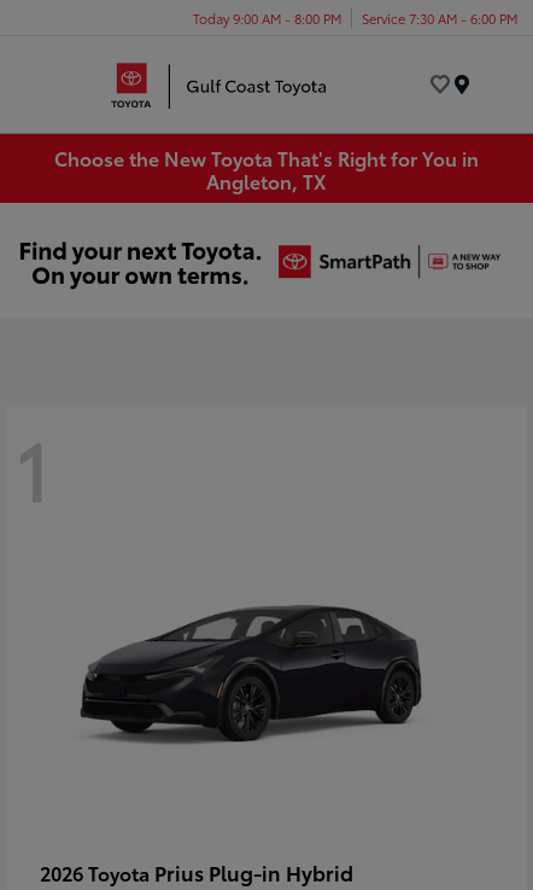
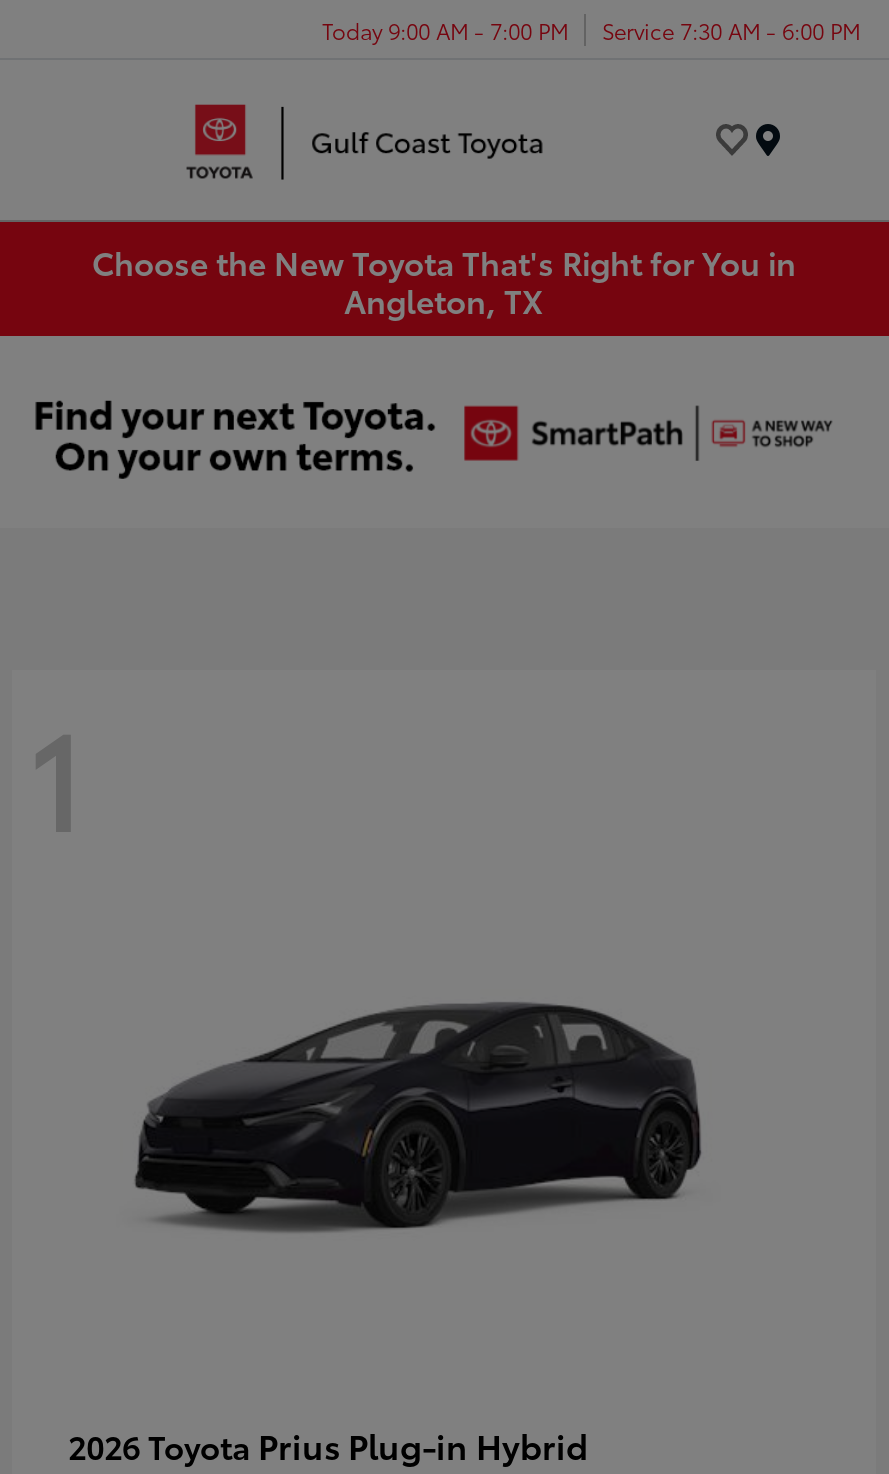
- Today 9:00 AM - 8:00 PM Service 7:30 AM - 6:00 PM
+ Today 9:00 AM - 7:00 PM Service 7:30 AM - 6:00 PM
